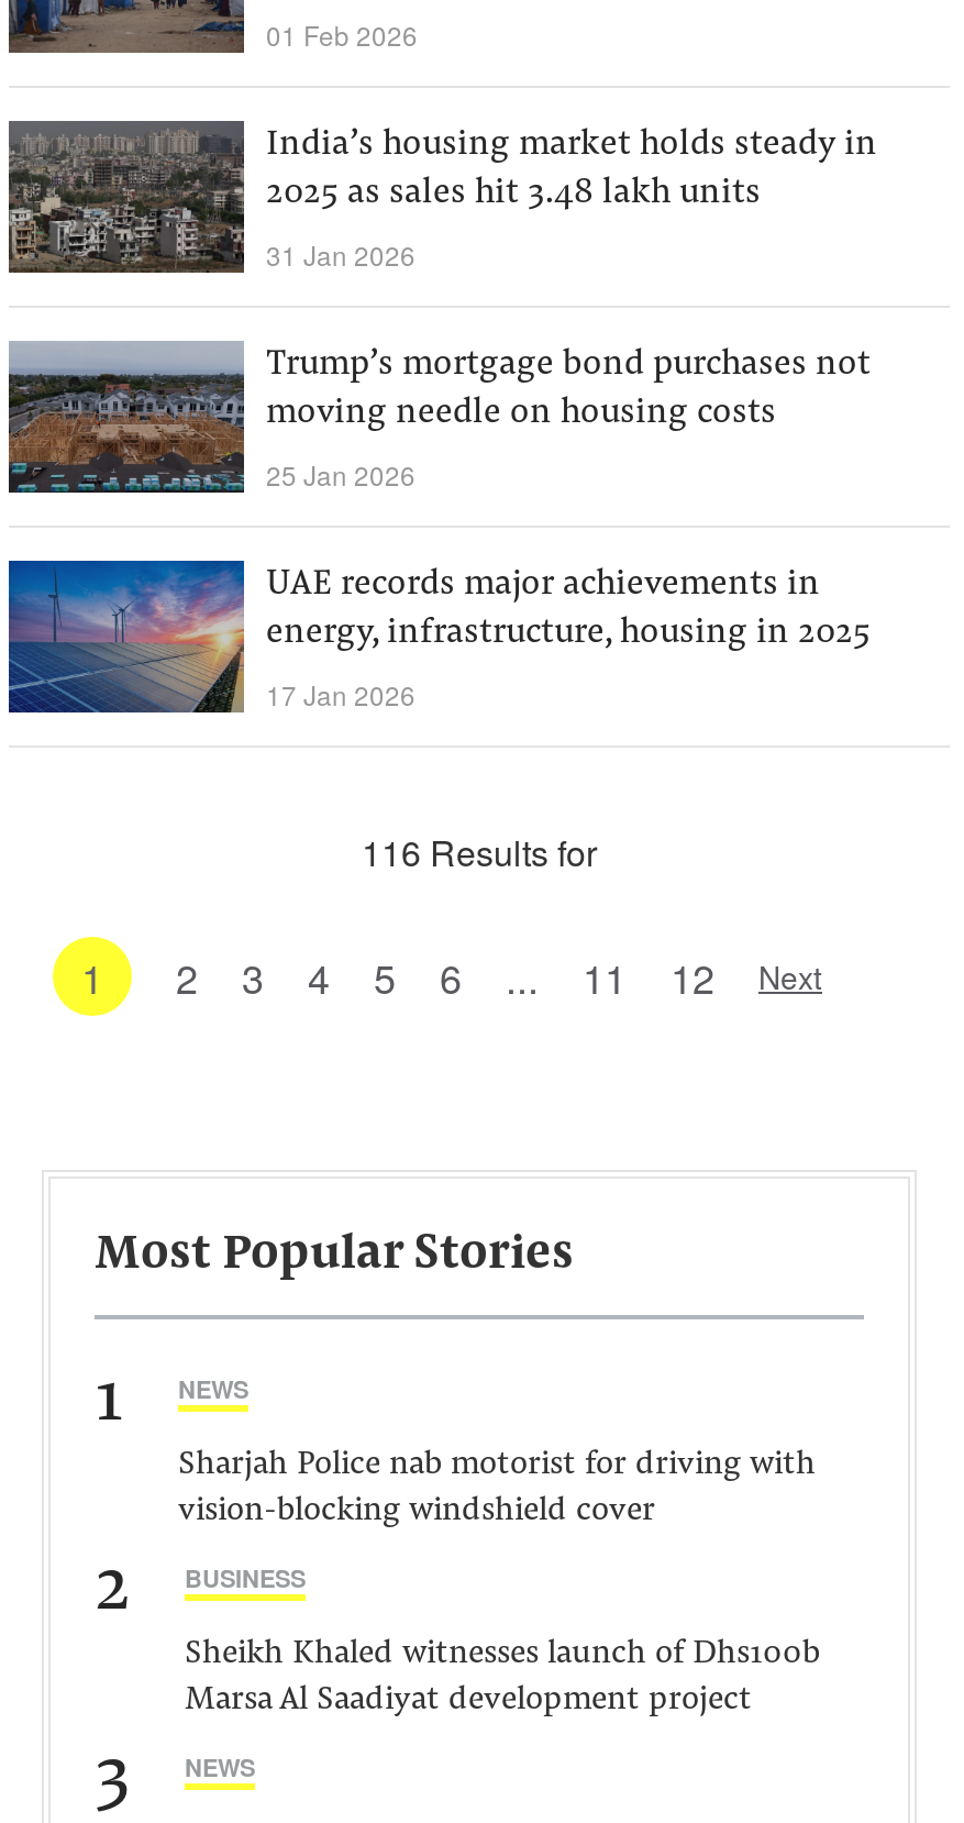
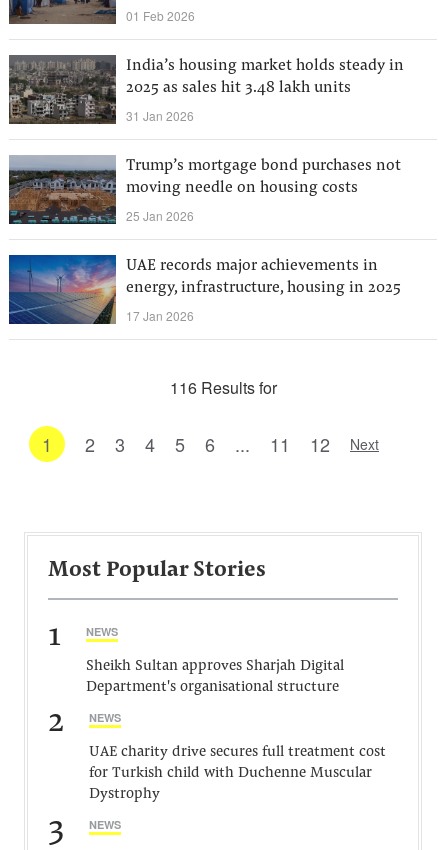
- Sharjah Police nab motorist for driving with
- vision-blocking windshield cover
+ Sheikh Sultan approves Sharjah Digital
+ Department's organisational structure

- BUSINESS
+ NEWS

- Sheikh Khaled witnesses launch of Dhs100b
- Marsa Al Saadiyat development project
+ UAE charity drive secures full treatment cost
+ for Turkish child with Duchenne Muscular
+ Dystrophy
